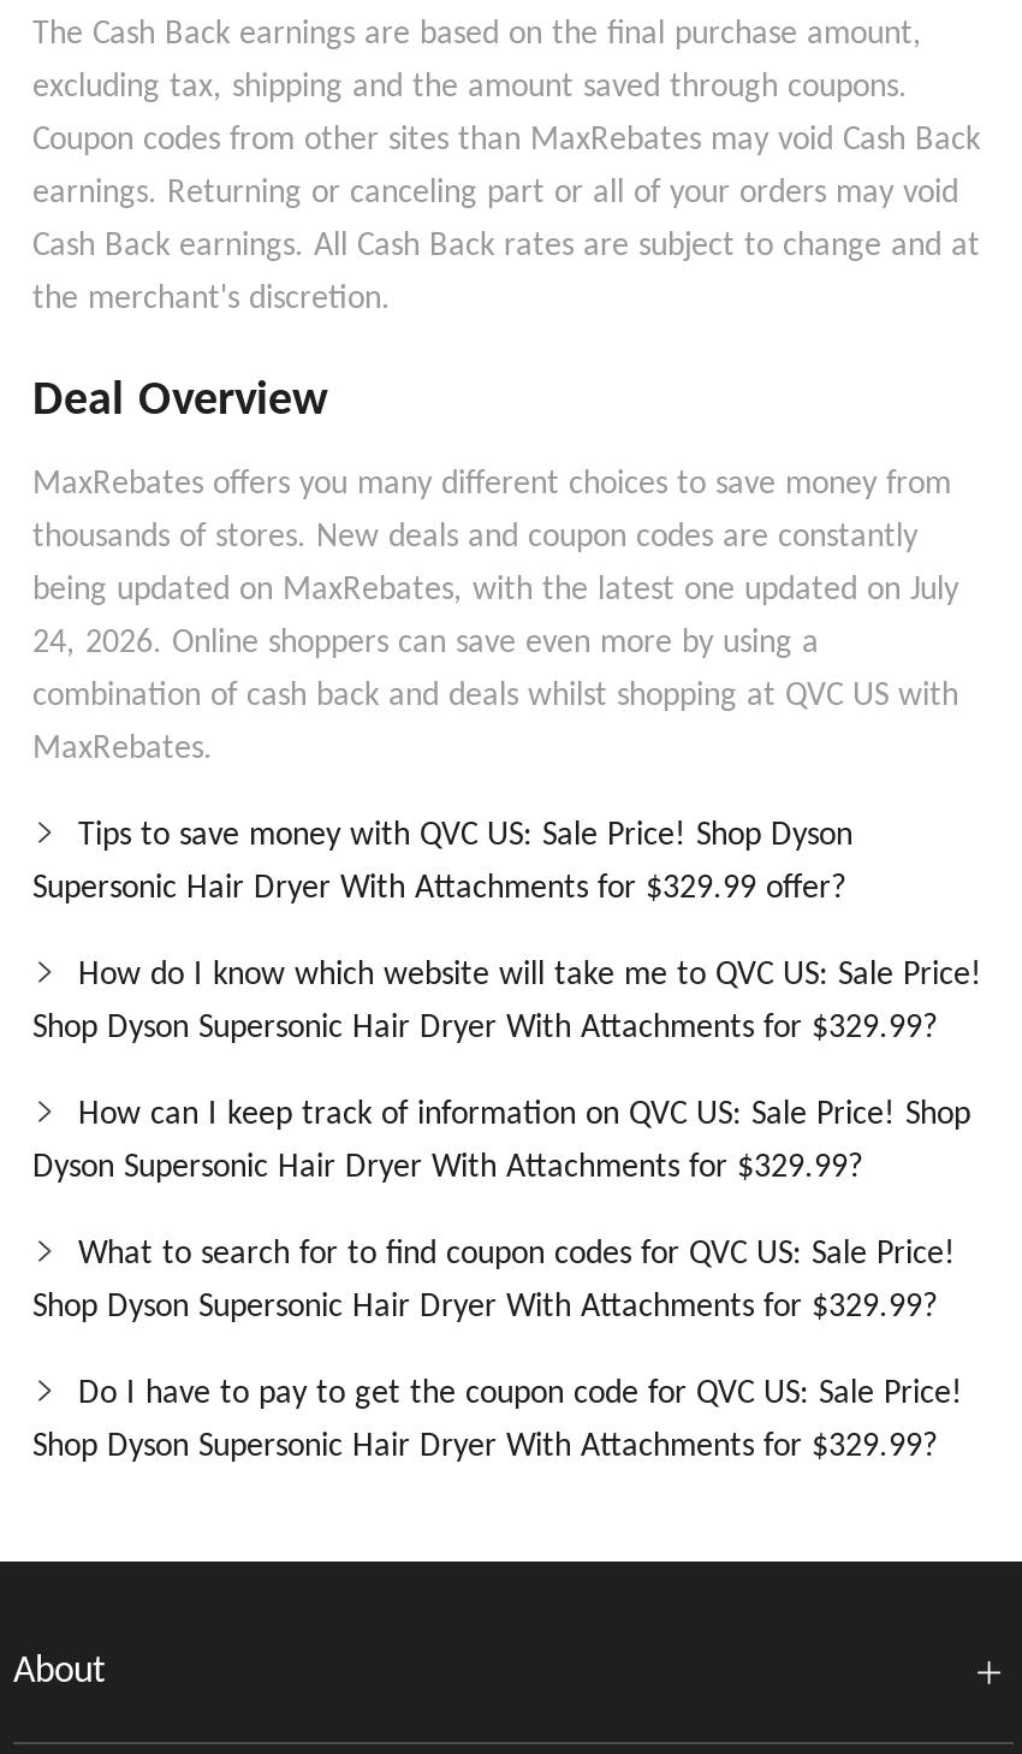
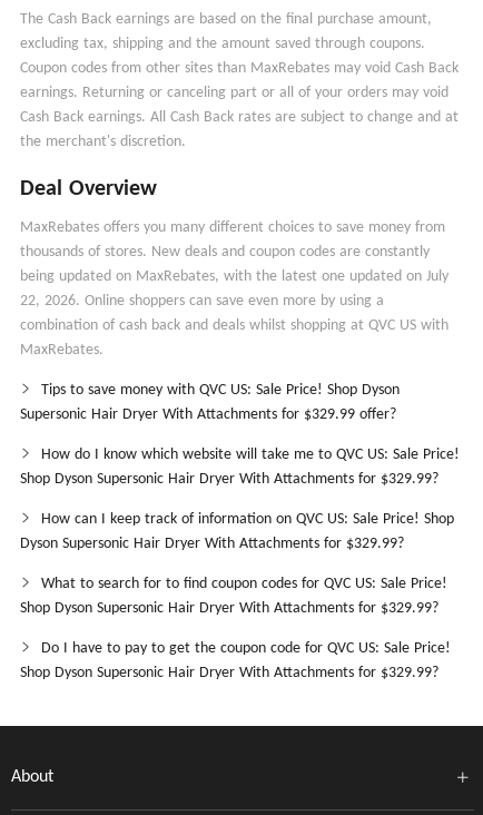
- 24, 2026. Online shoppers can save even more by using a
+ 22, 2026. Online shoppers can save even more by using a
